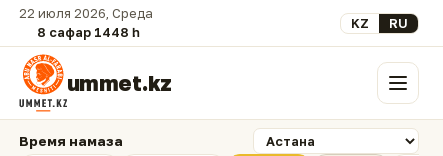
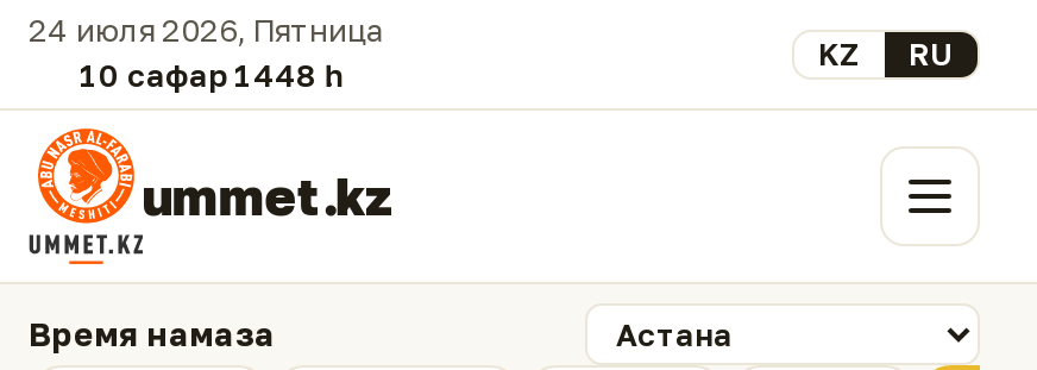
- 22 июля 2026, Среда
+ 24 июля 2026, Пятница

- 8 сафар 1448 һ.
+ 10 сафар 1448 һ.
